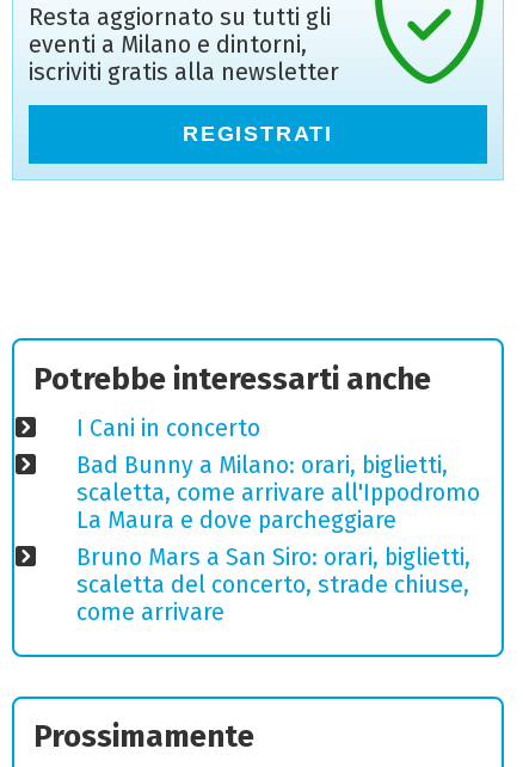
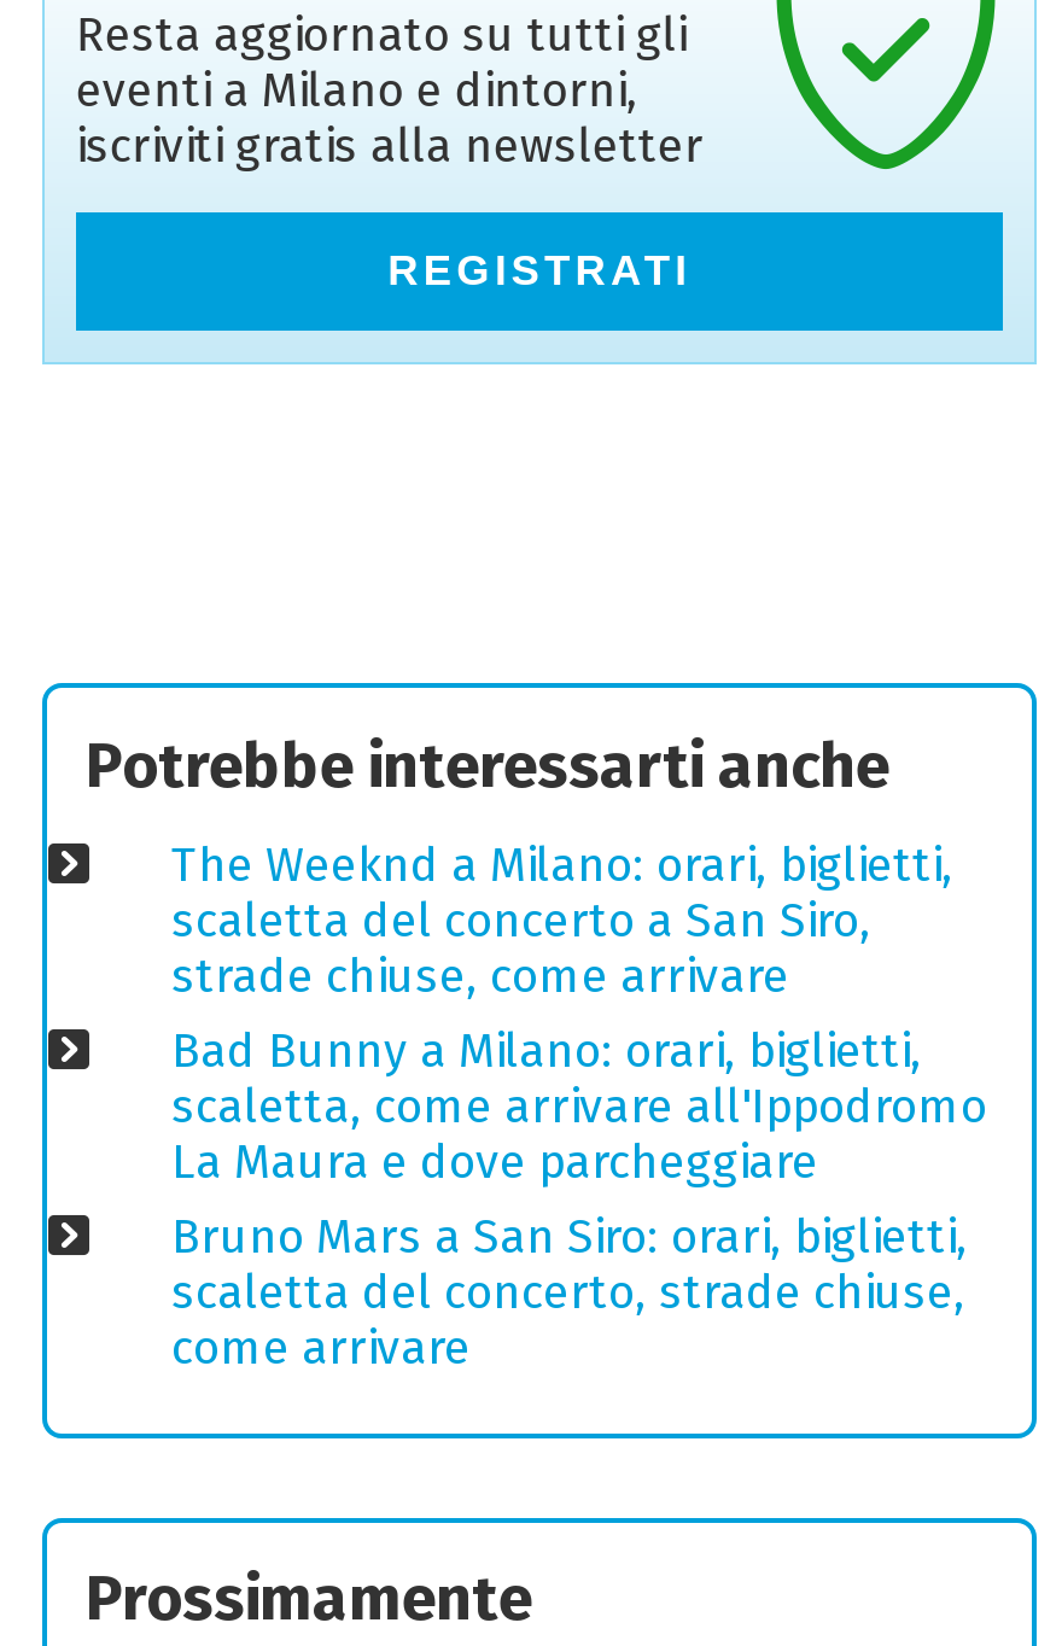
- I Cani in concerto
+ The Weeknd a Milano: orari, biglietti,
+ scaletta del concerto a San Siro,
+ strade chiuse, come arrivare
